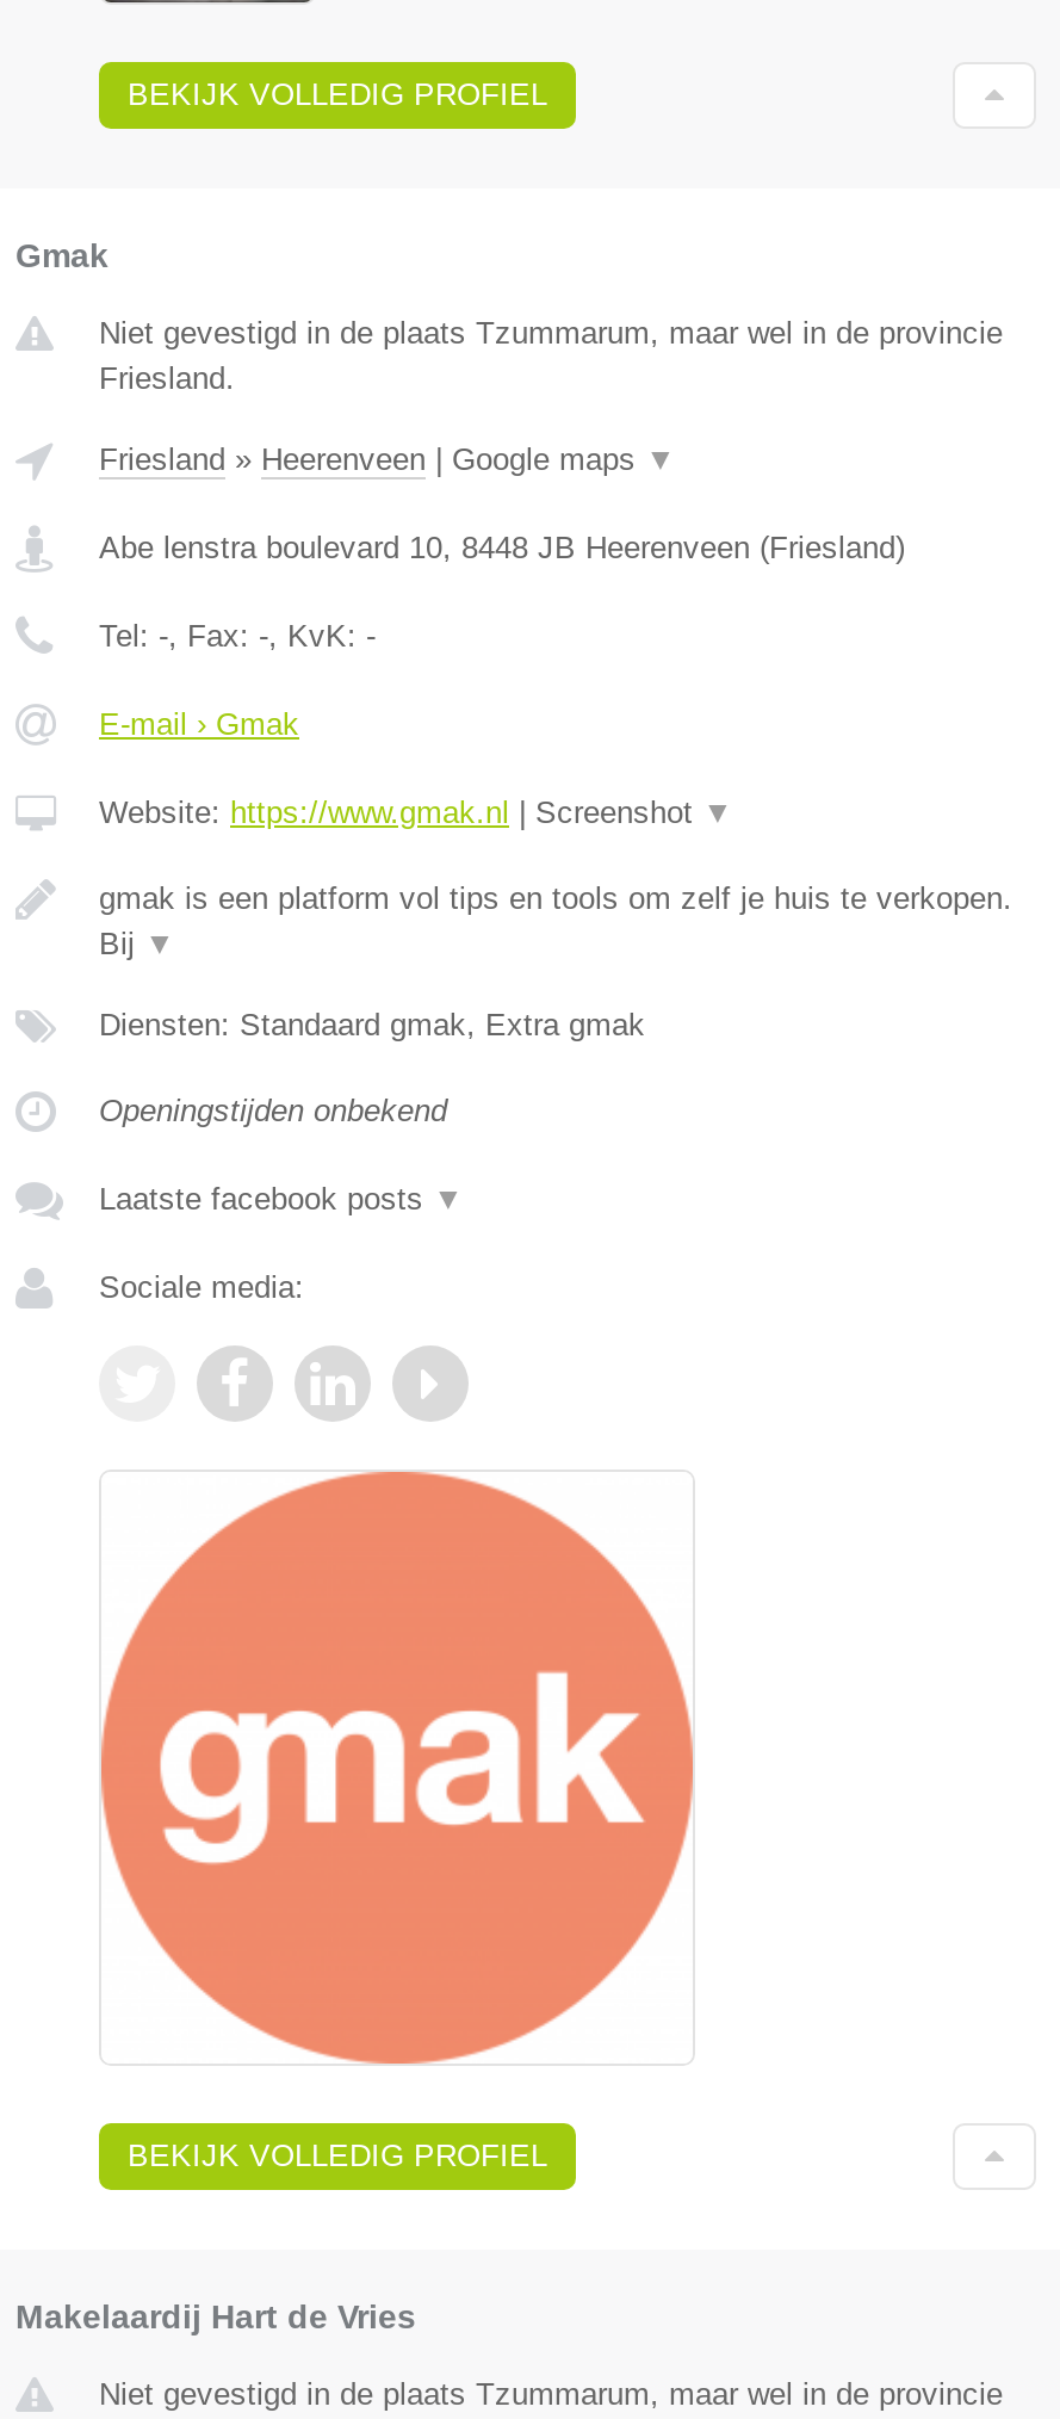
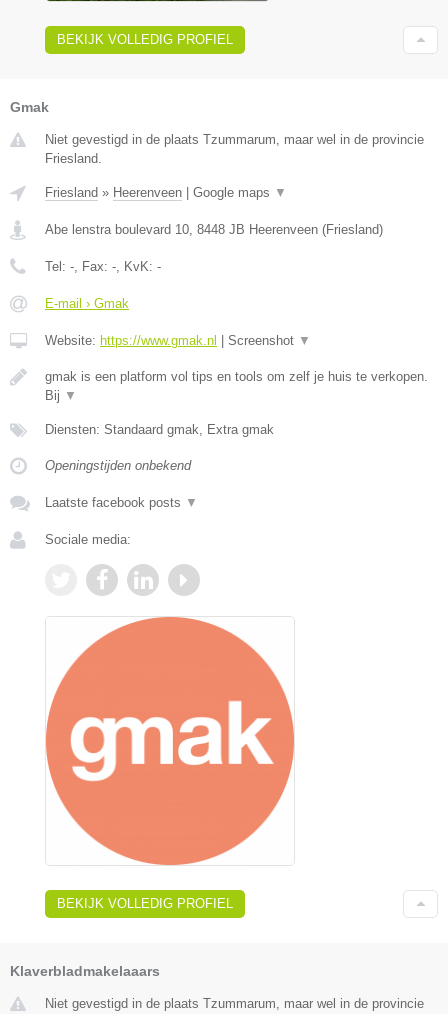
- Makelaardij Hart de Vries
+ Klaverbladmakelaaars
